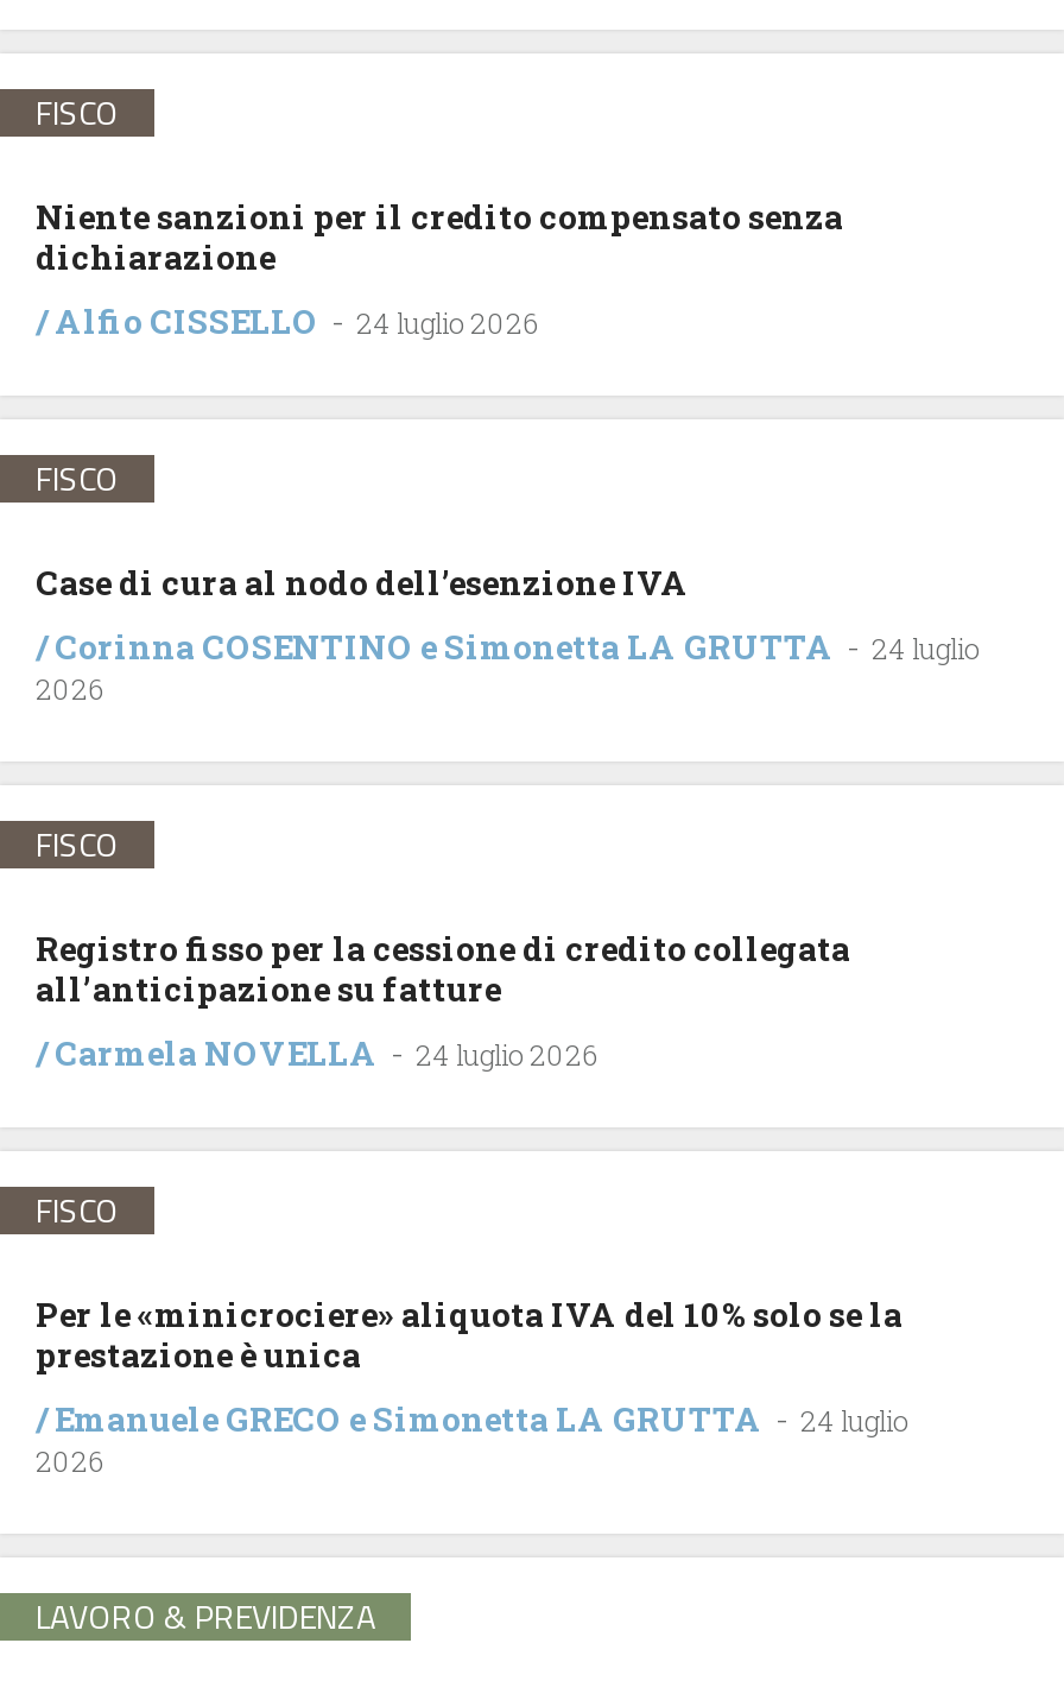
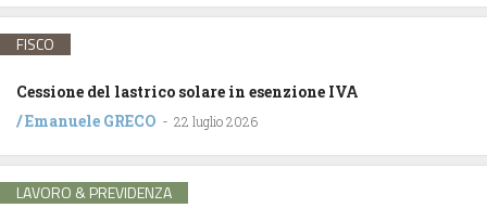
- Niente sanzioni per il credito compensato senza
- dichiarazione
- /Alfio CISSELLO - 24 luglio 2026
- FISCO
- Case di cura al nodo dell’esenzione IVA
- /Corinna COSENTINO e Simonetta LA GRUTTA - 24 luglio
- 2026
- FISCO
- Registro fisso per la cessione di credito collegata
- all’anticipazione su fatture
- /Carmela NOVELLA - 24 luglio 2026
- FISCO
- Per le «minicrociere» aliquota IVA del 10% solo se la
- prestazione è unica
- /Emanuele GRECO e Simonetta LA GRUTTA - 24 luglio
- 2026
+ Cessione del lastrico solare in esenzione IVA
+ /Emanuele GRECO - 22 luglio 2026
